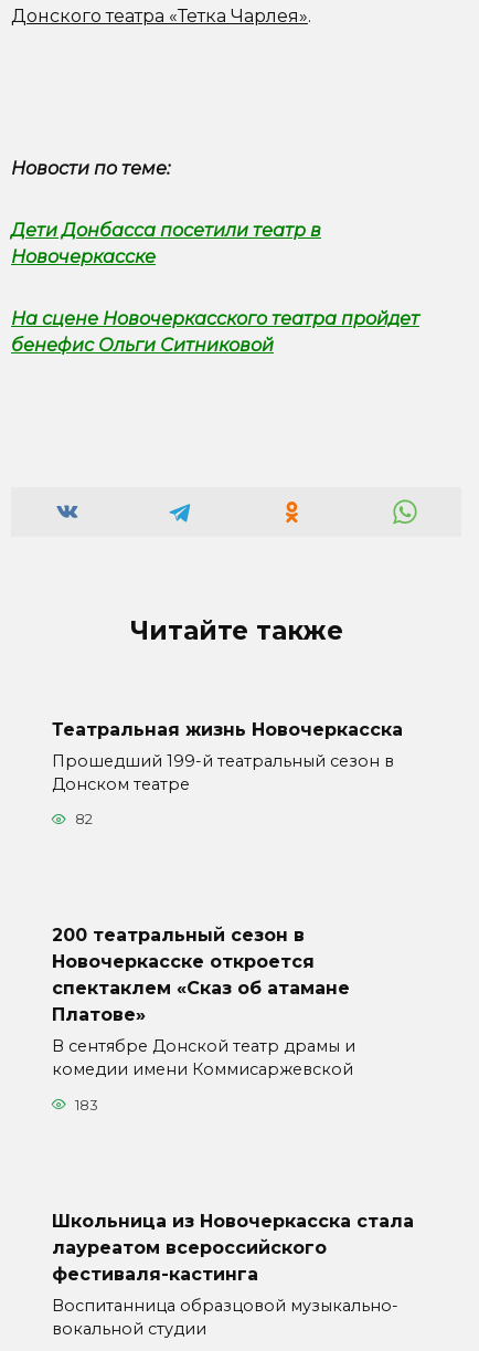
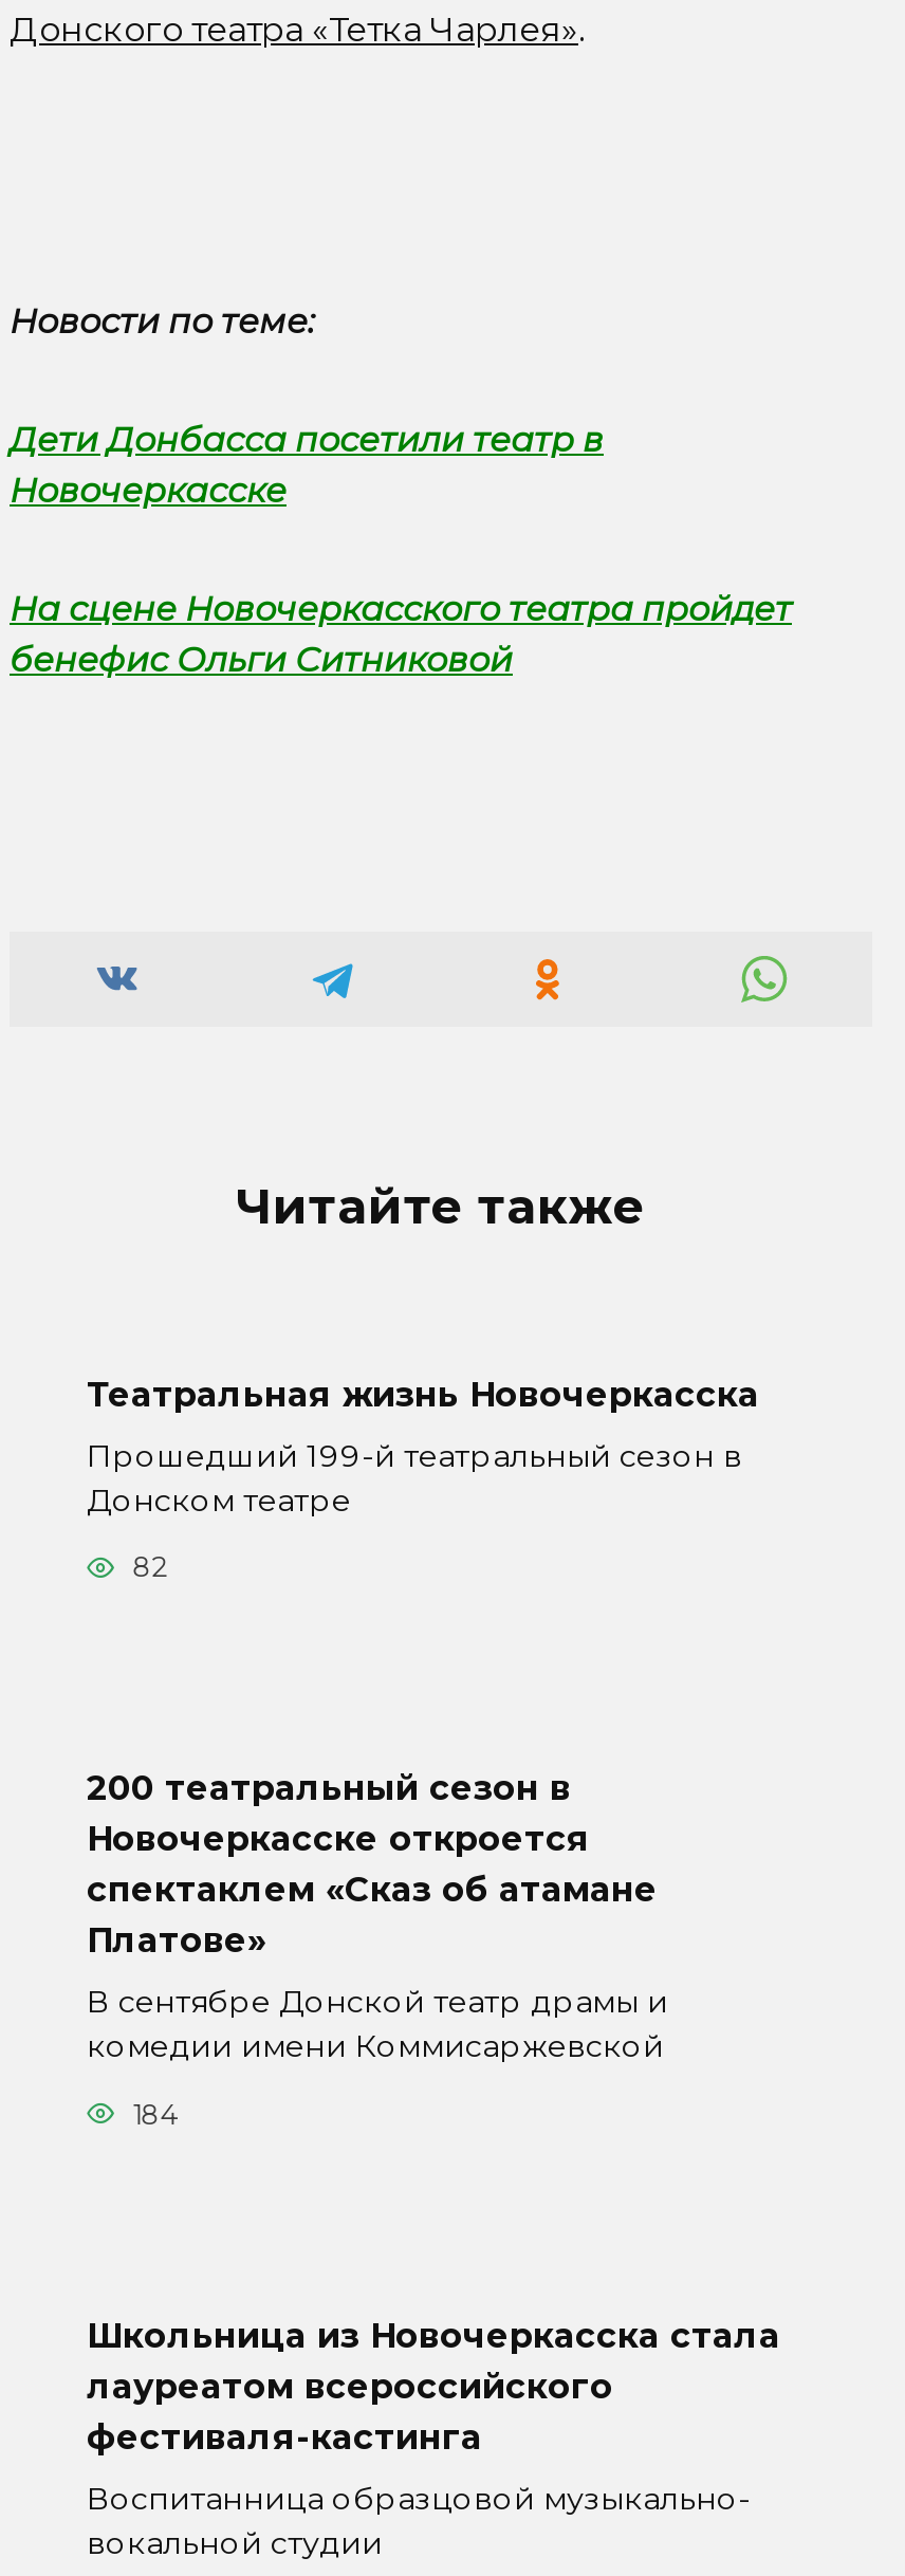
- 183
+ 184
